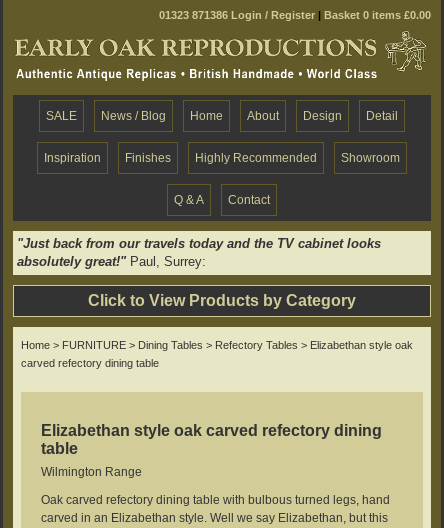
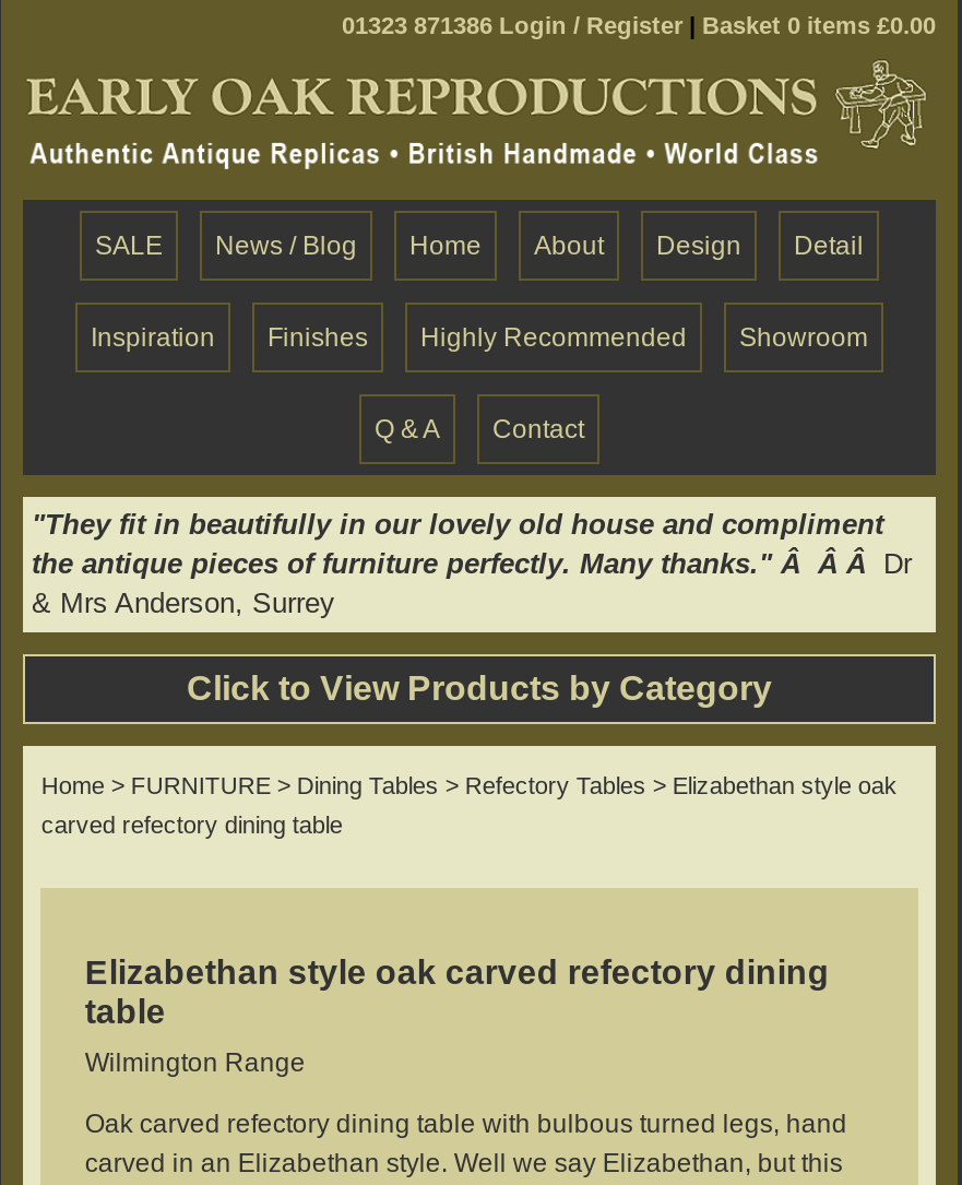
- "Just back from our travels today and the TV cabinet looks
- absolutely great!" Paul, Surrey:
+ "They fit in beautifully in our lovely old house and compliment
+ the antique pieces of furniture perfectly. Many thanks." Â Â Â Dr
+ & Mrs Anderson, Surrey
